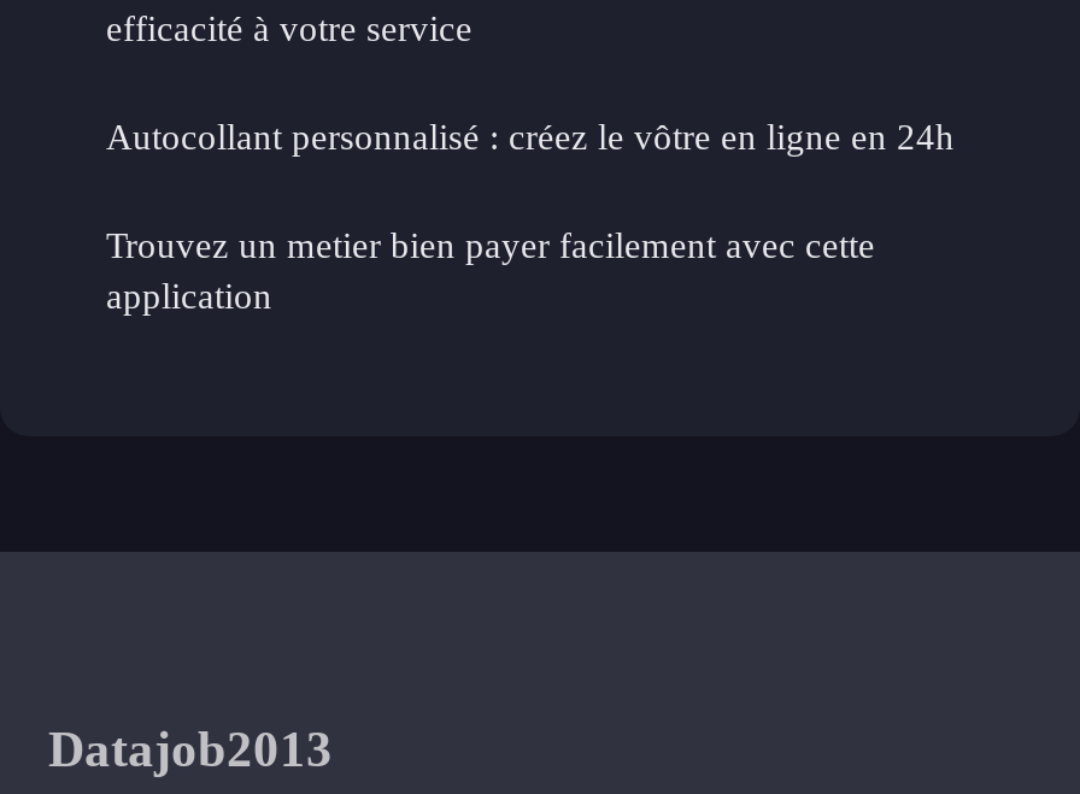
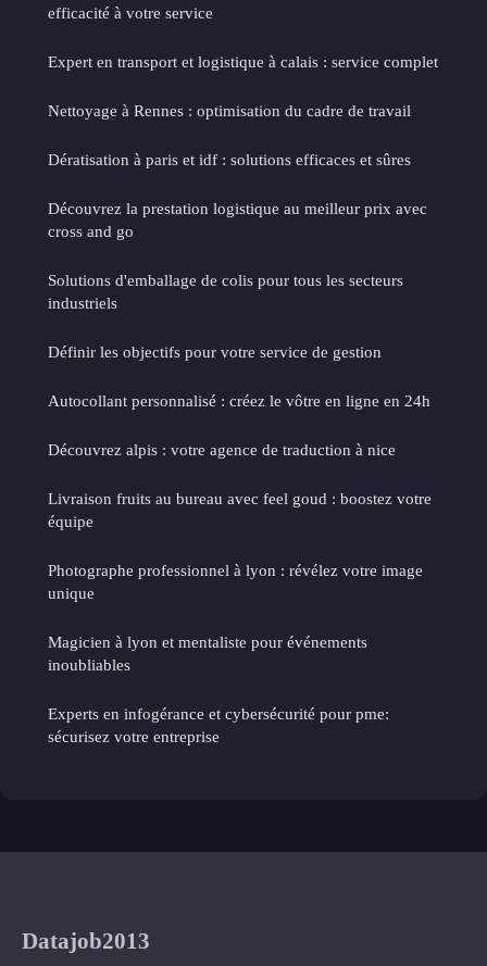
+ Expert en transport et logistique à calais : service complet
+ Nettoyage à Rennes : optimisation du cadre de travail
+ Dératisation à paris et idf : solutions efficaces et sûres
+ Découvrez la prestation logistique au meilleur prix avec
+ cross and go
+ Solutions d'emballage de colis pour tous les secteurs
+ industriels
+ Définir les objectifs pour votre service de gestion

- Trouvez un metier bien payer facilement avec cette
- application
+ Découvrez alpis : votre agence de traduction à nice
+ Livraison fruits au bureau avec feel goud : boostez votre
+ équipe
+ Photographe professionnel à lyon : révélez votre image
+ unique
+ Magicien à lyon et mentaliste pour événements
+ inoubliables
+ Experts en infogérance et cybersécurité pour pme:
+ sécurisez votre entreprise
